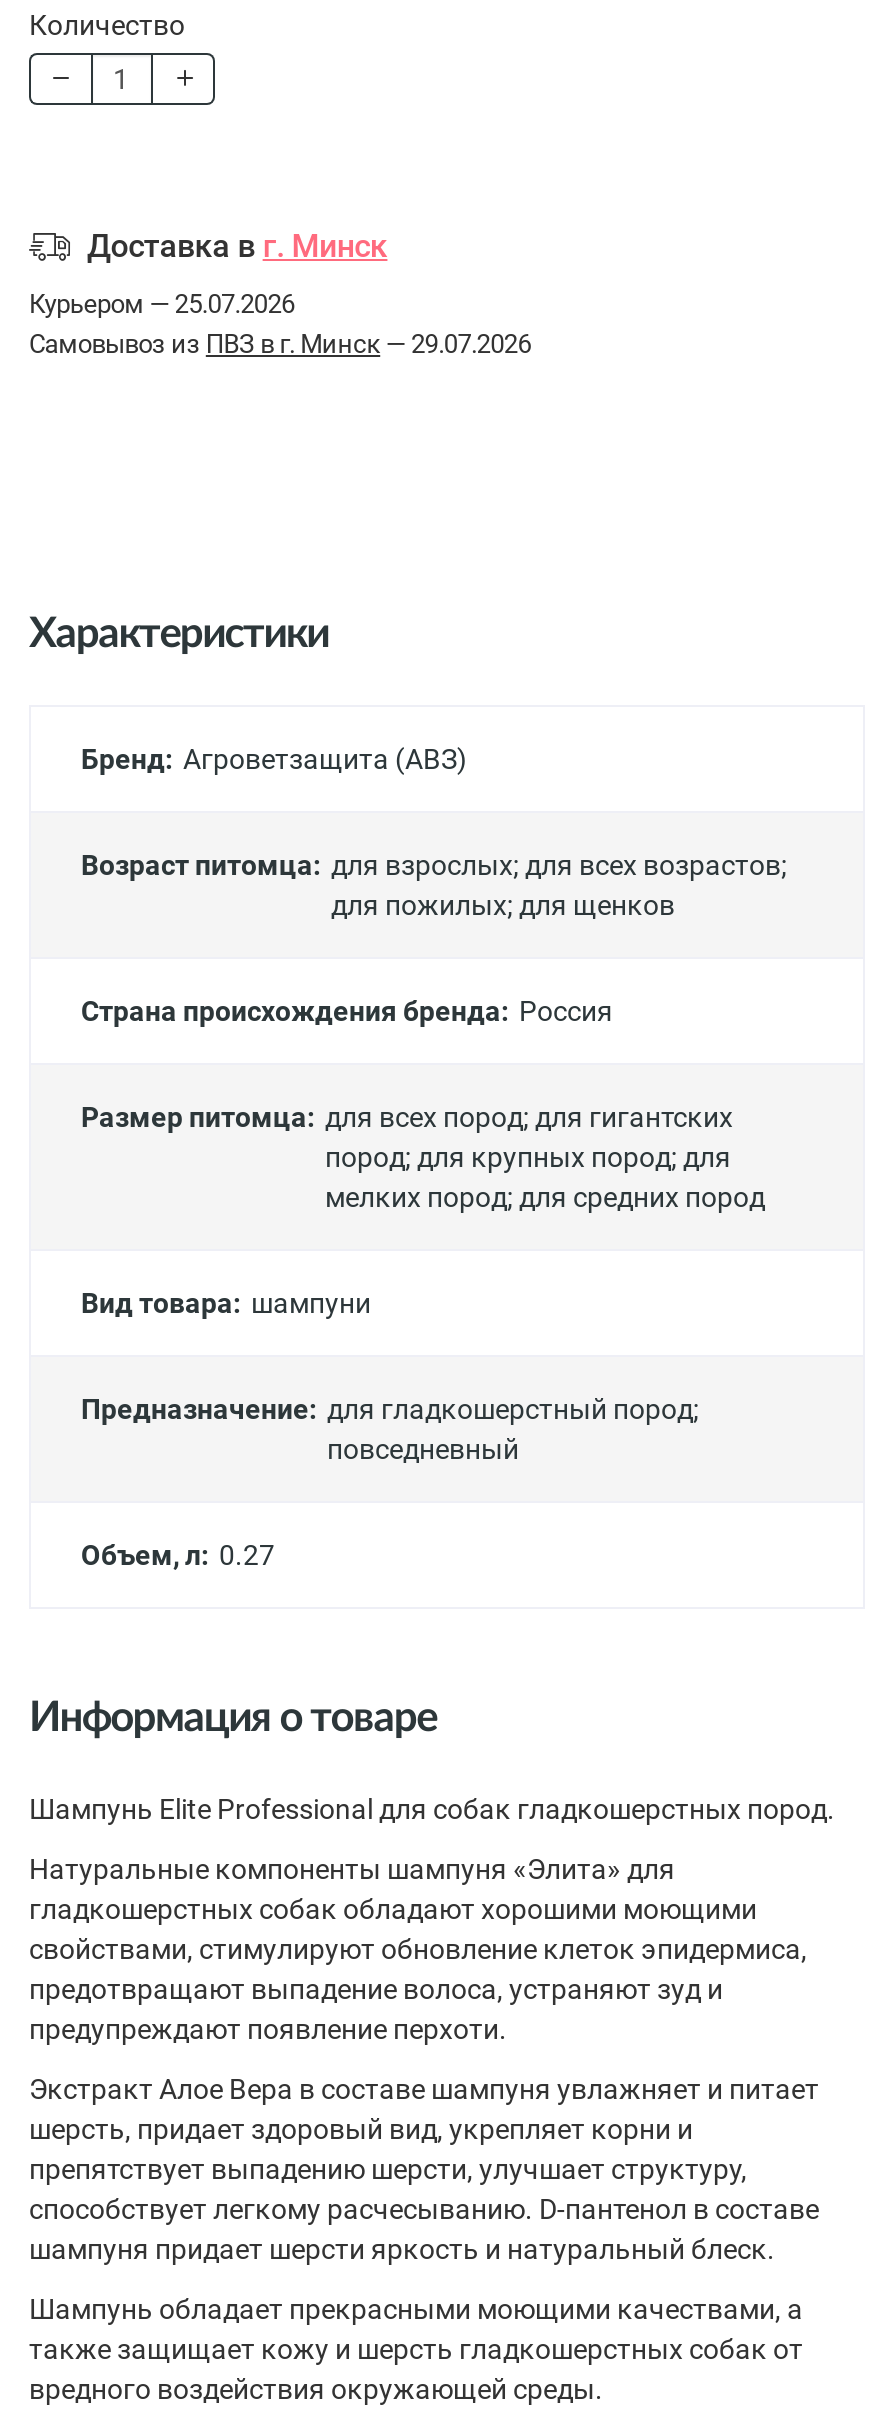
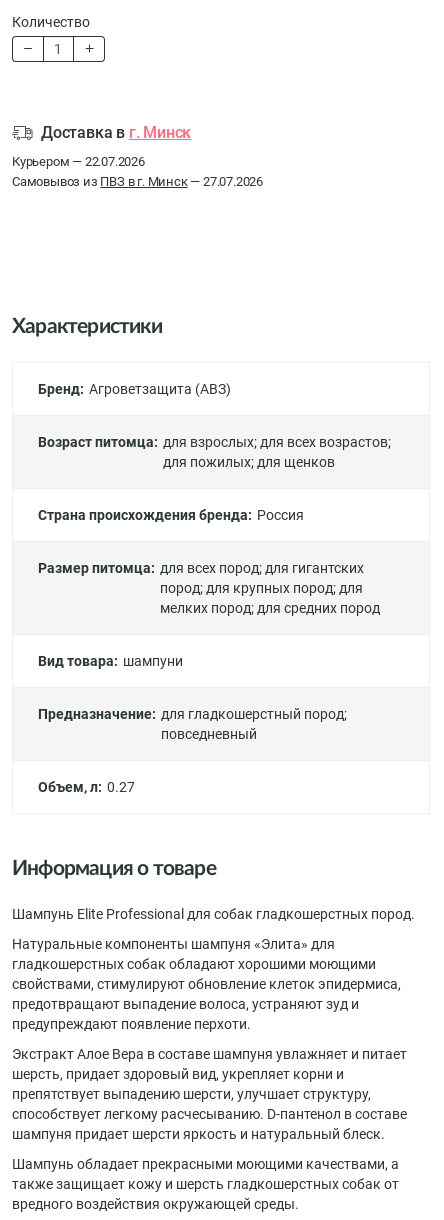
- Курьером — 25.07.2026
+ Курьером — 22.07.2026

- Самовывоз из ПВЗ в г. Минск — 29.07.2026
+ Самовывоз из ПВЗ в г. Минск — 27.07.2026
